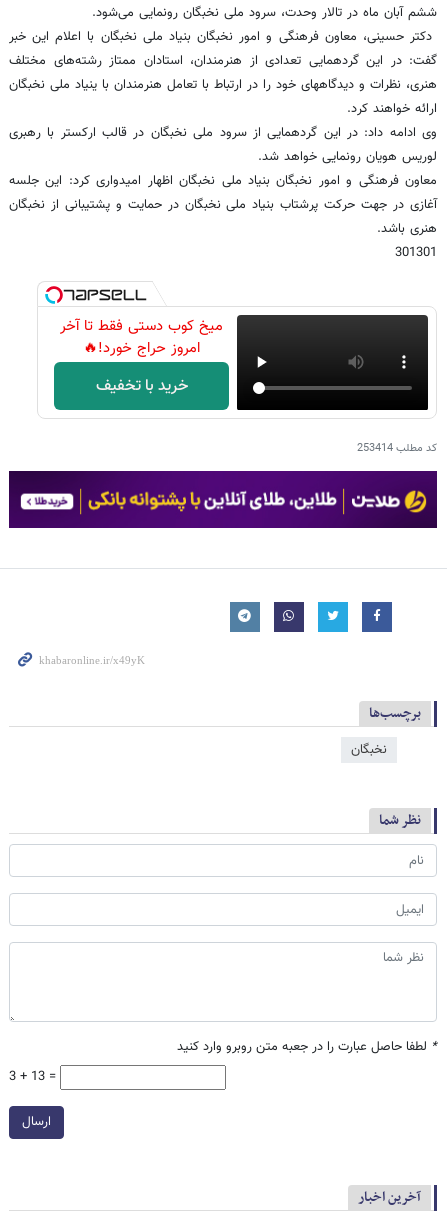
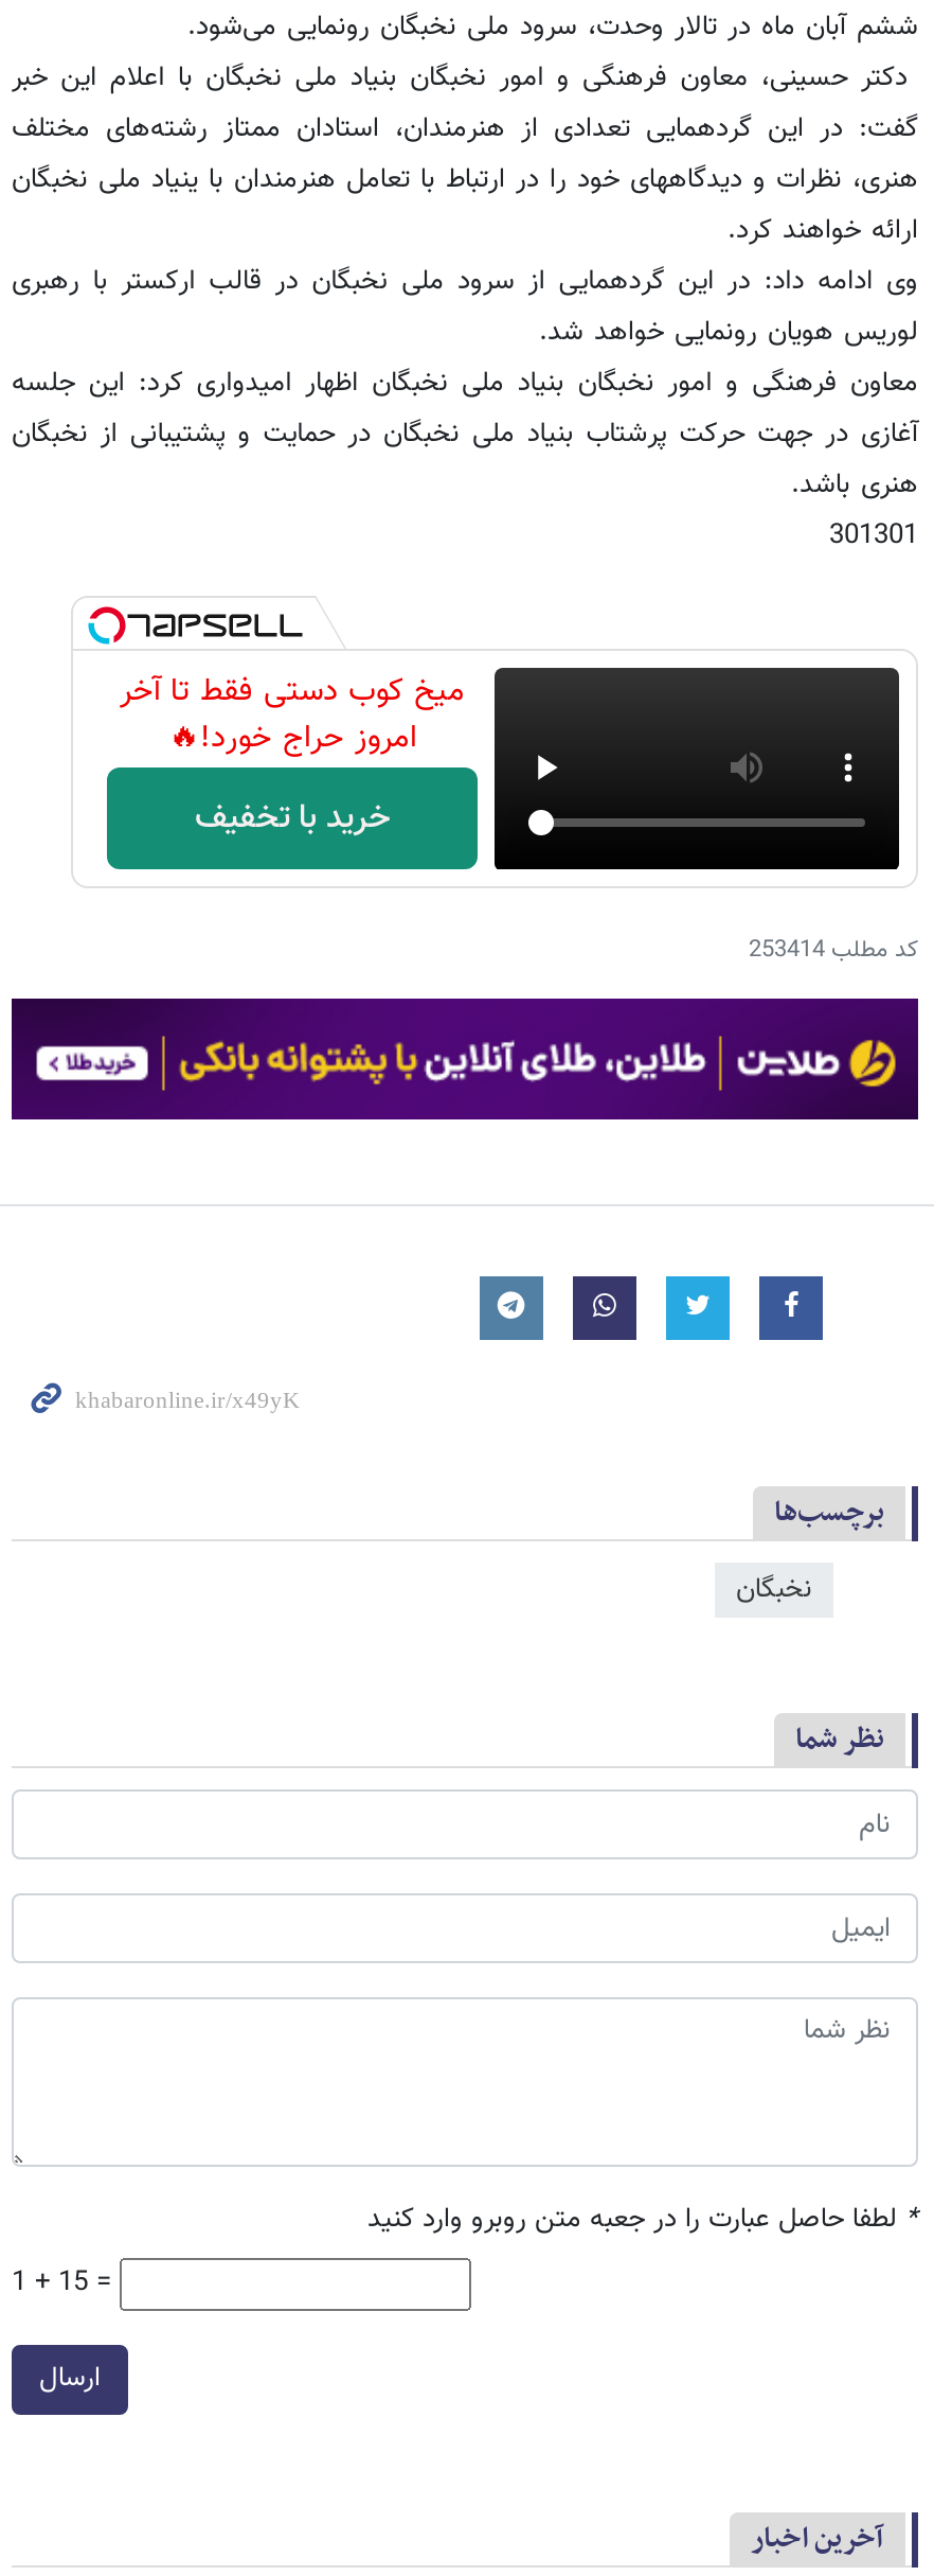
- 3 + 13 =
+ 1 + 15 =
